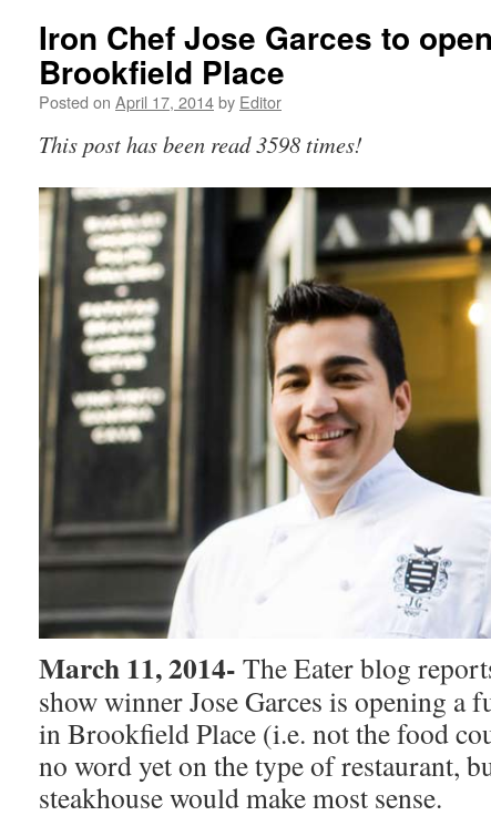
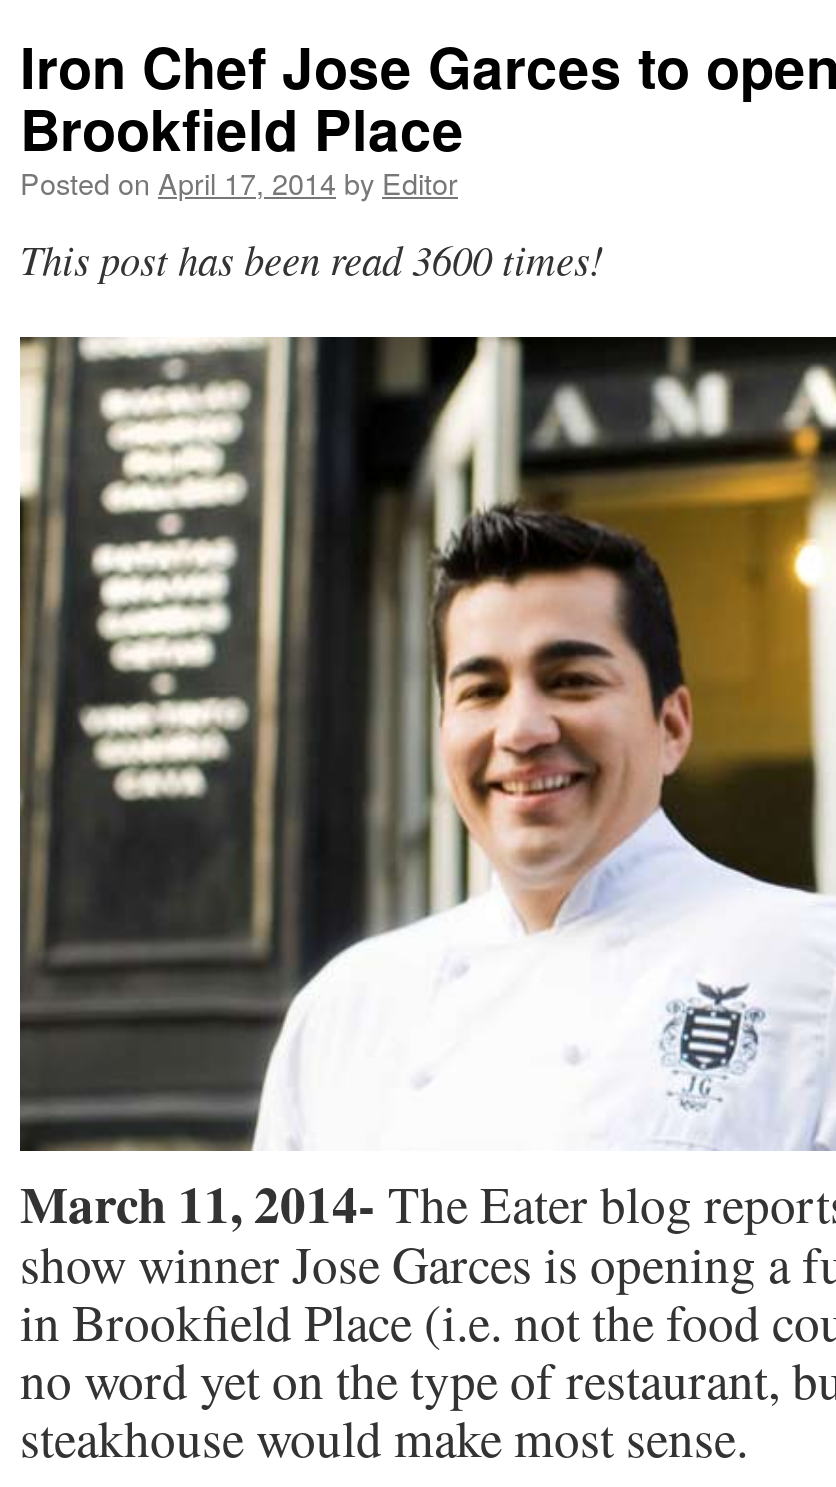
- This post has been read 3598 times!
+ This post has been read 3600 times!
